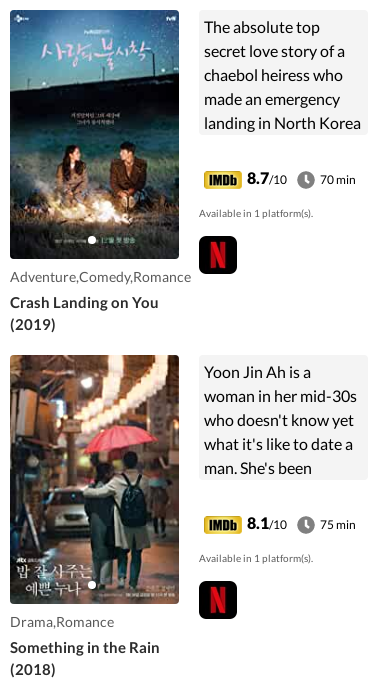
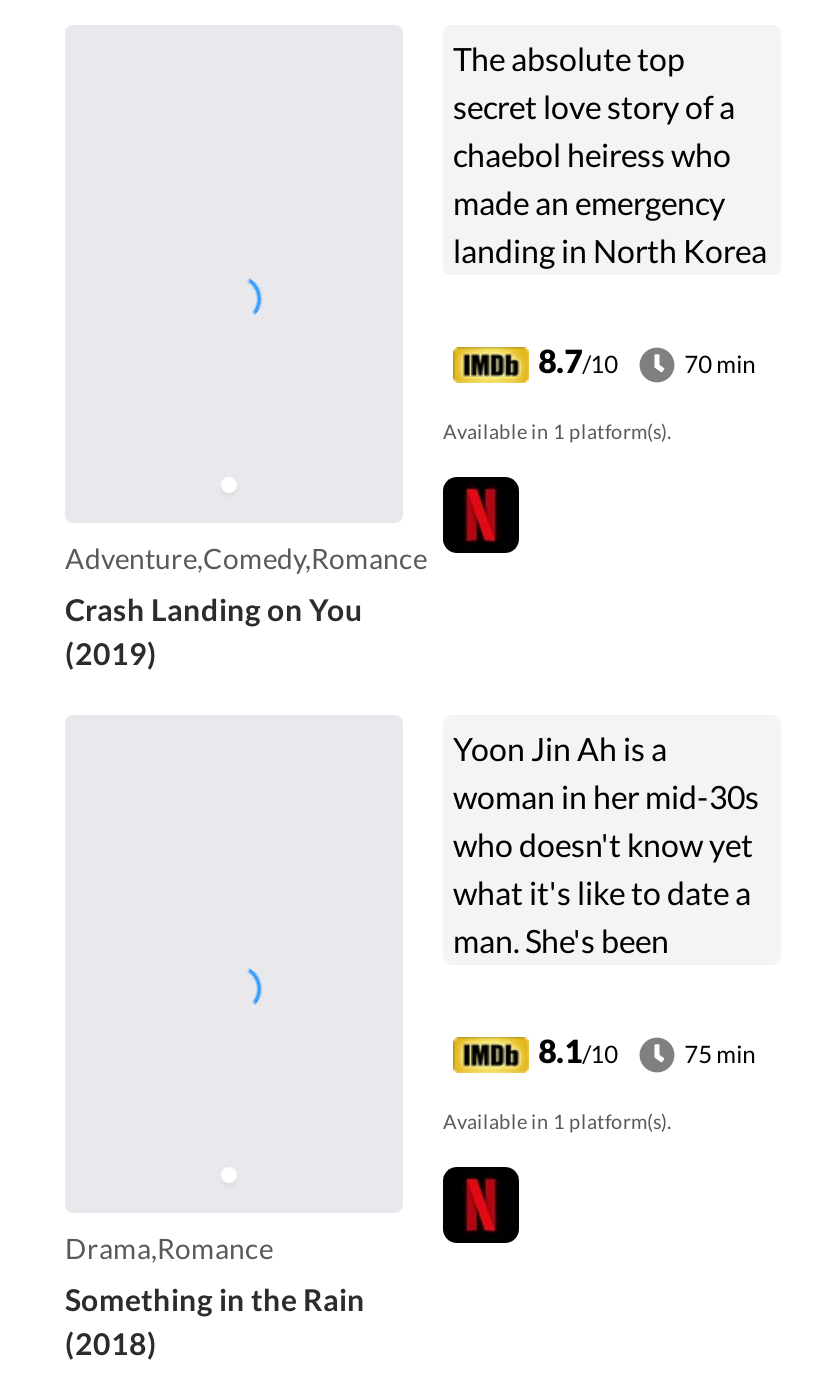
- [image]

- [image]
